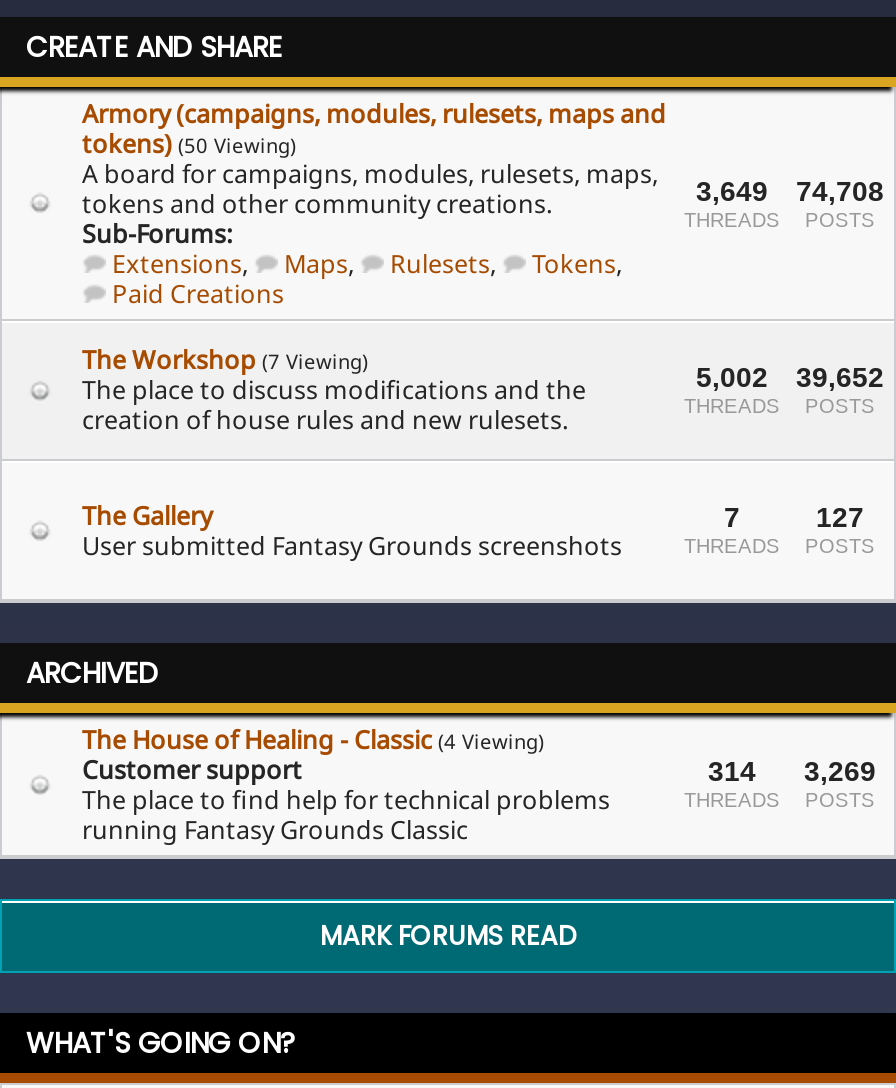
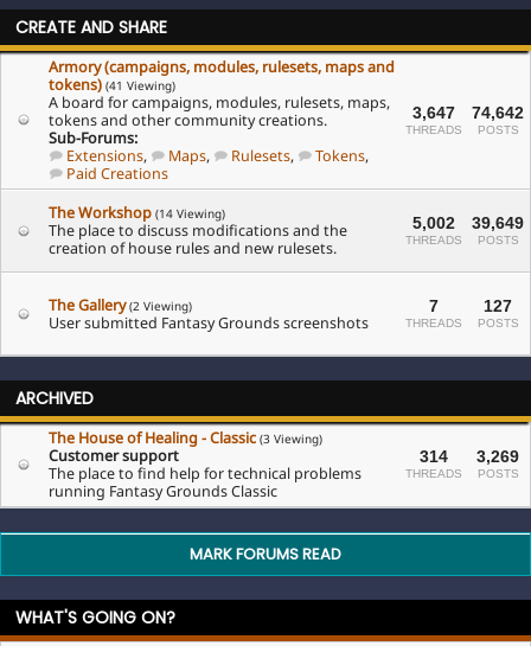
- tokens) (50 Viewing)
+ tokens) (41 Viewing)

- 3,649
+ 3,647

- 74,708
+ 74,642

- The Workshop (7 Viewing)
+ The Workshop (14 Viewing)

- 5,002 39,652
+ 5,002 39,649

- The Gallery
+ The Gallery (2 Viewing)

- The House of Healing - Classic (4 Viewing)
+ The House of Healing - Classic (3 Viewing)
